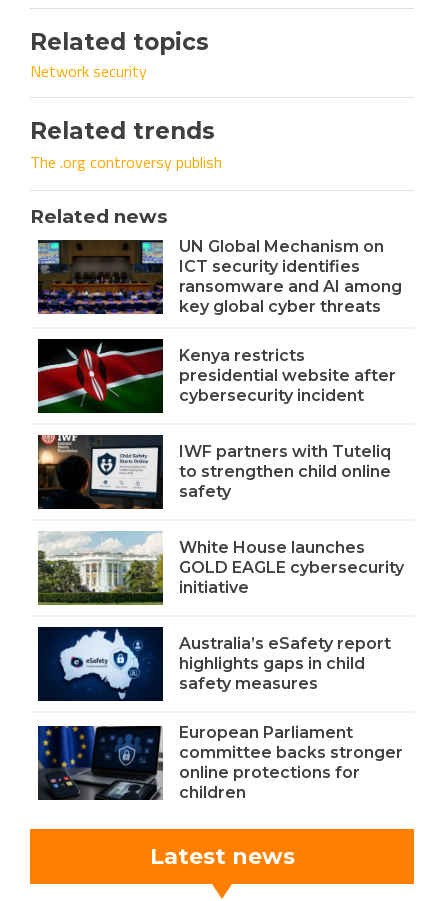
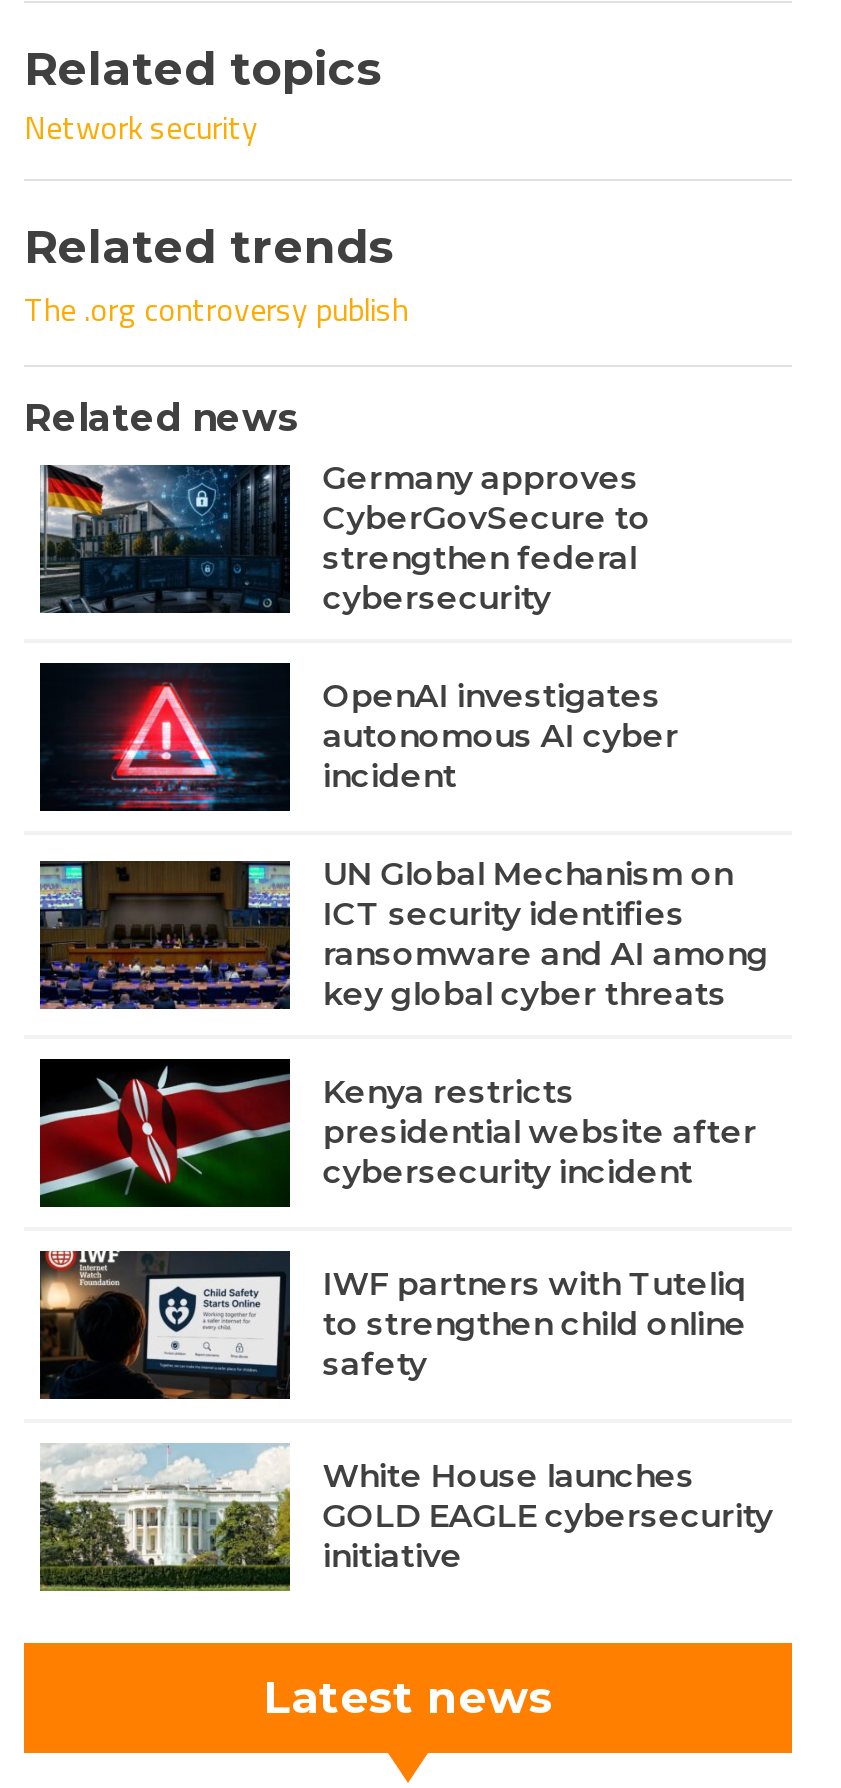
+ [image]

+ [image]
+ Germany approves
+ CyberGovSecure to
+ strengthen federal
+ cybersecurity
+ OpenAI investigates
+ autonomous AI cyber
+ incident

moved down: [image] | UN Global Mechanism on | ICT security identifies | ... | GOLD EAGLE cybersecurity | initiative

- [image]
- Australia’s eSafety report
- highlights gaps in child
- safety measures
- European Parliament
- committee backs stronger
- online protections for
- children

- [image]
